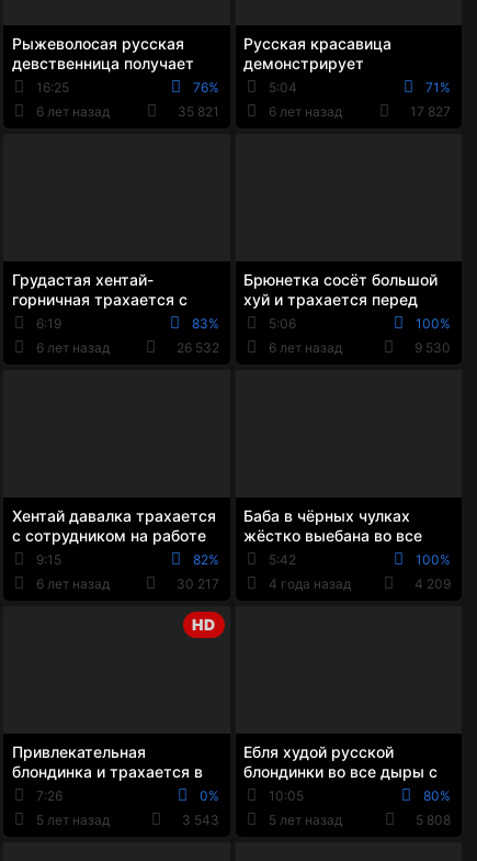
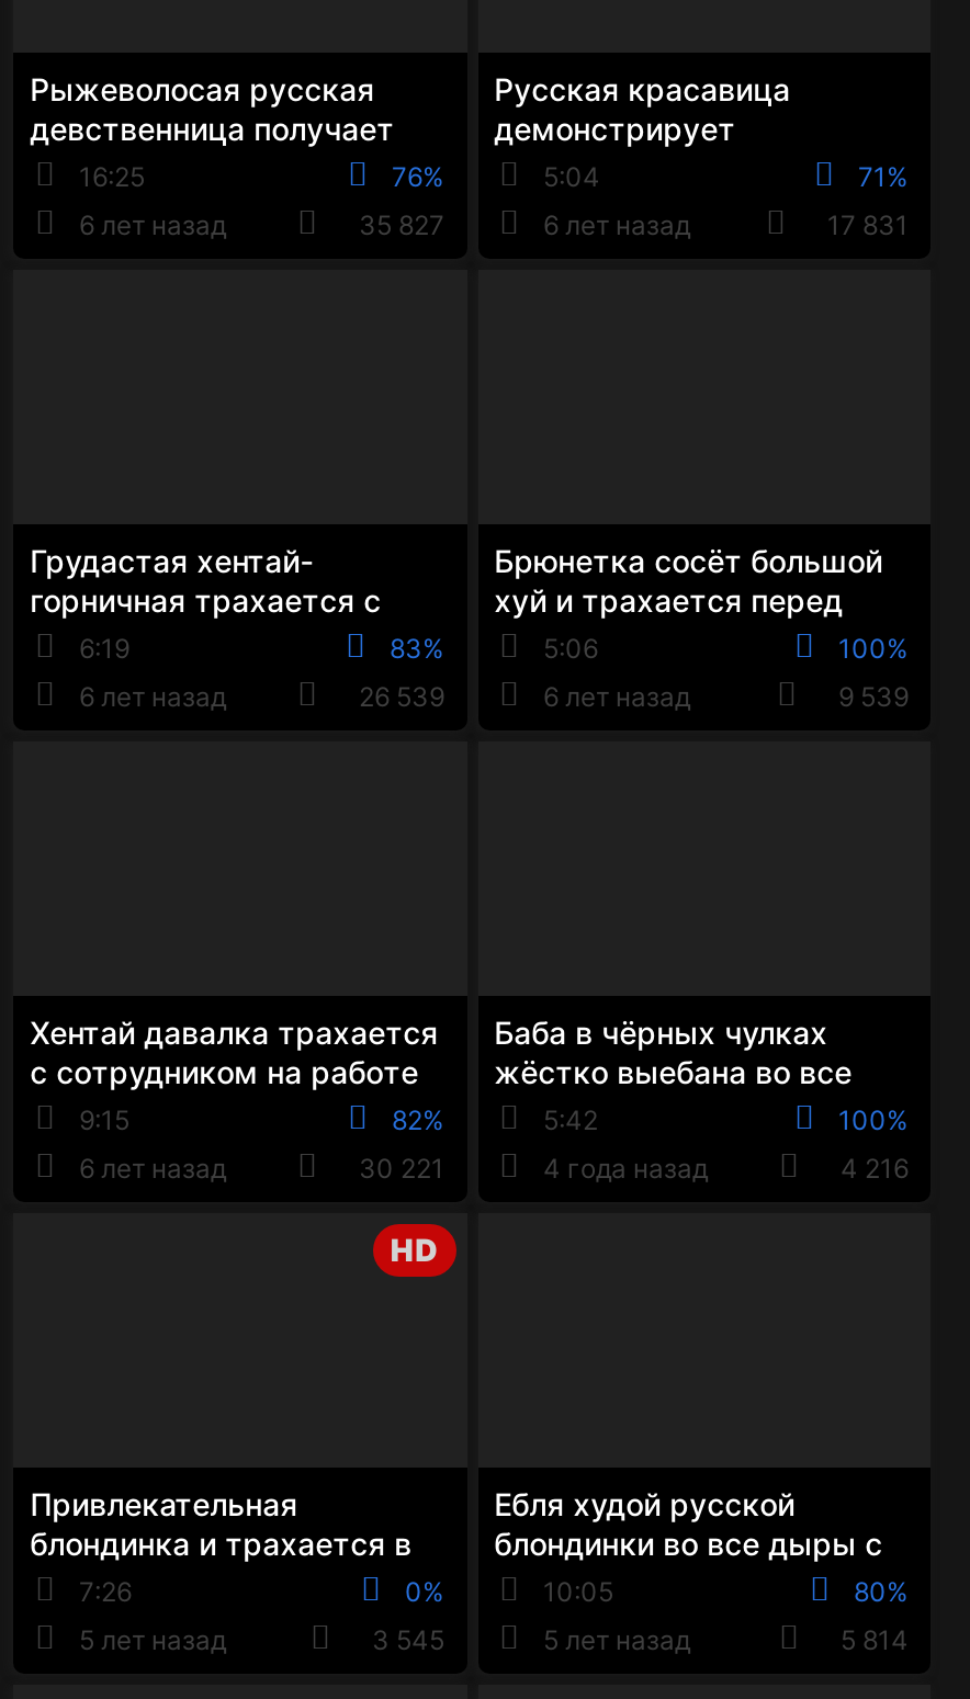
- 35 821
+ 35 827

- 17 827
+ 17 831

- 26 532
+ 26 539

- 9 530
+ 9 539

- 30 217
+ 30 221

- 4 209
+ 4 216

- 3 543
+ 3 545

- 5 808
+ 5 814
